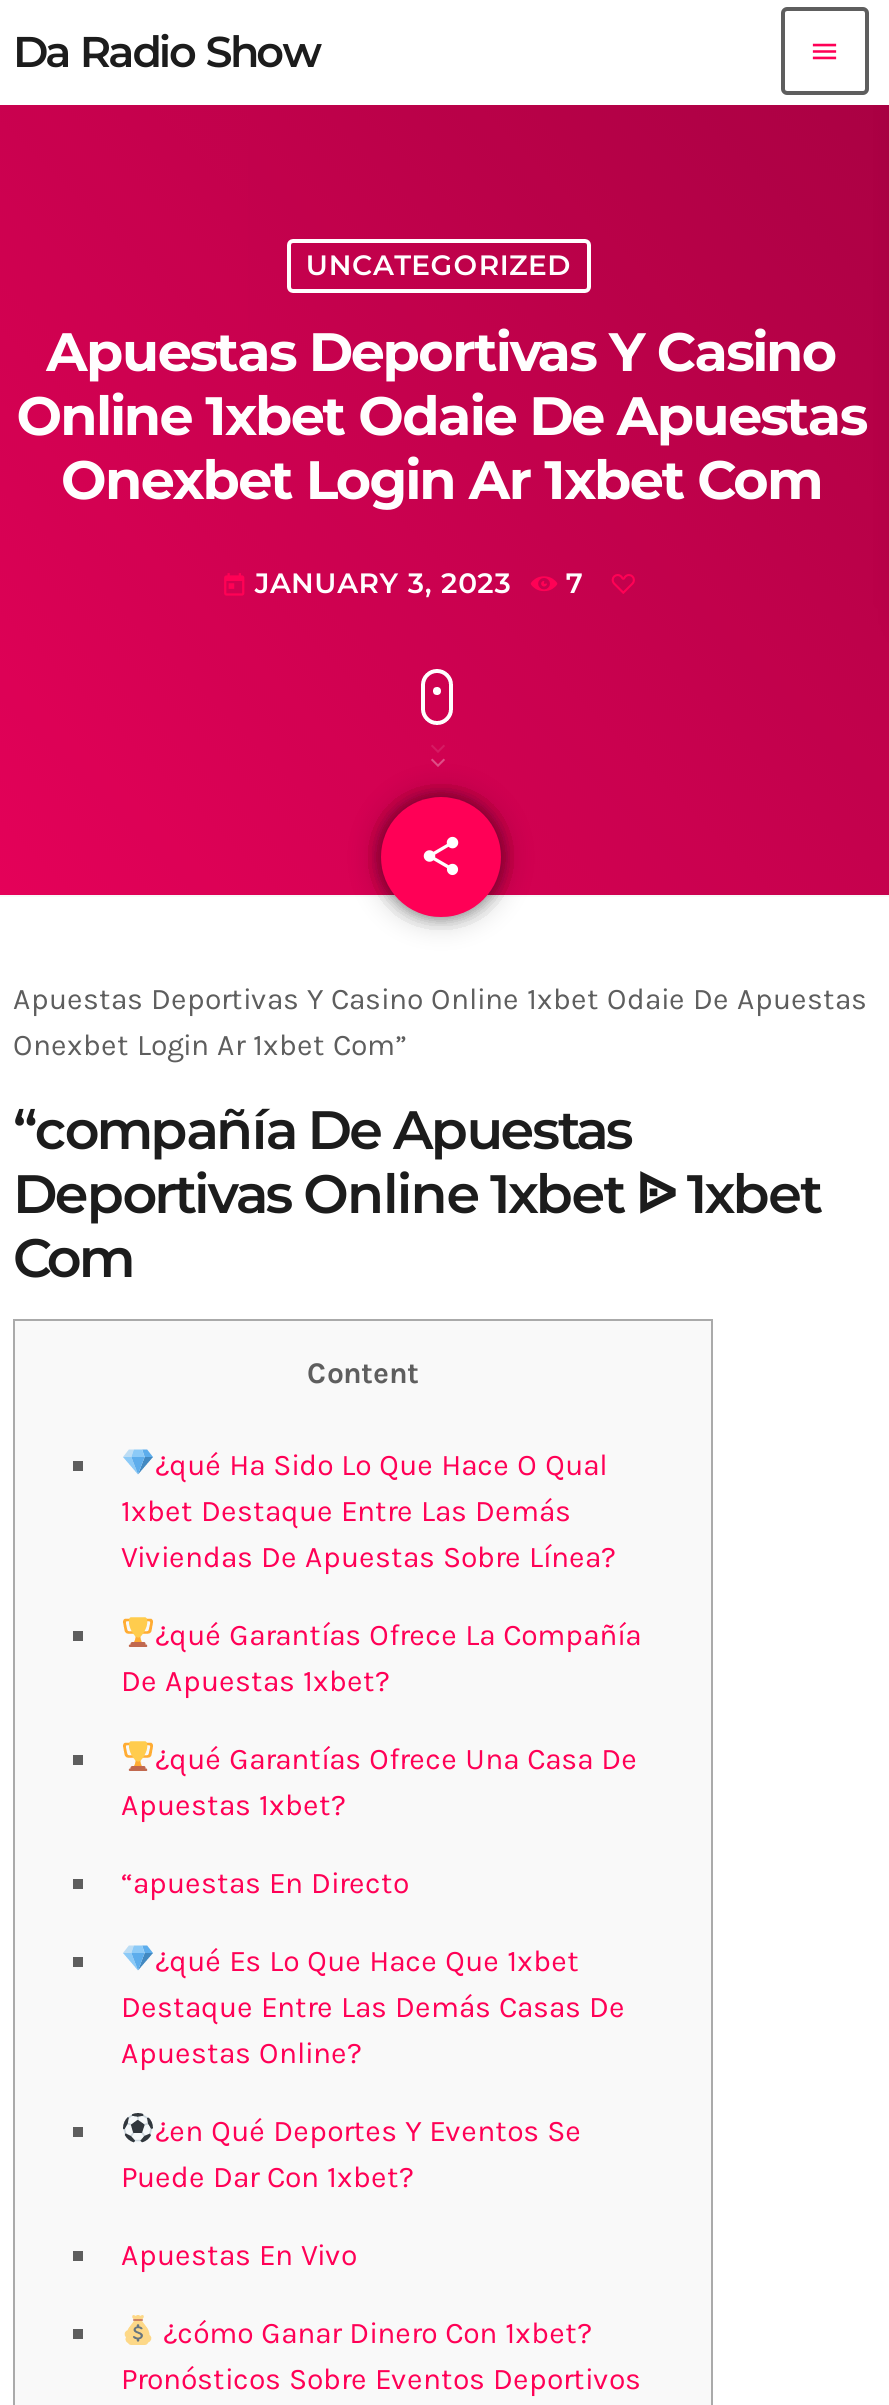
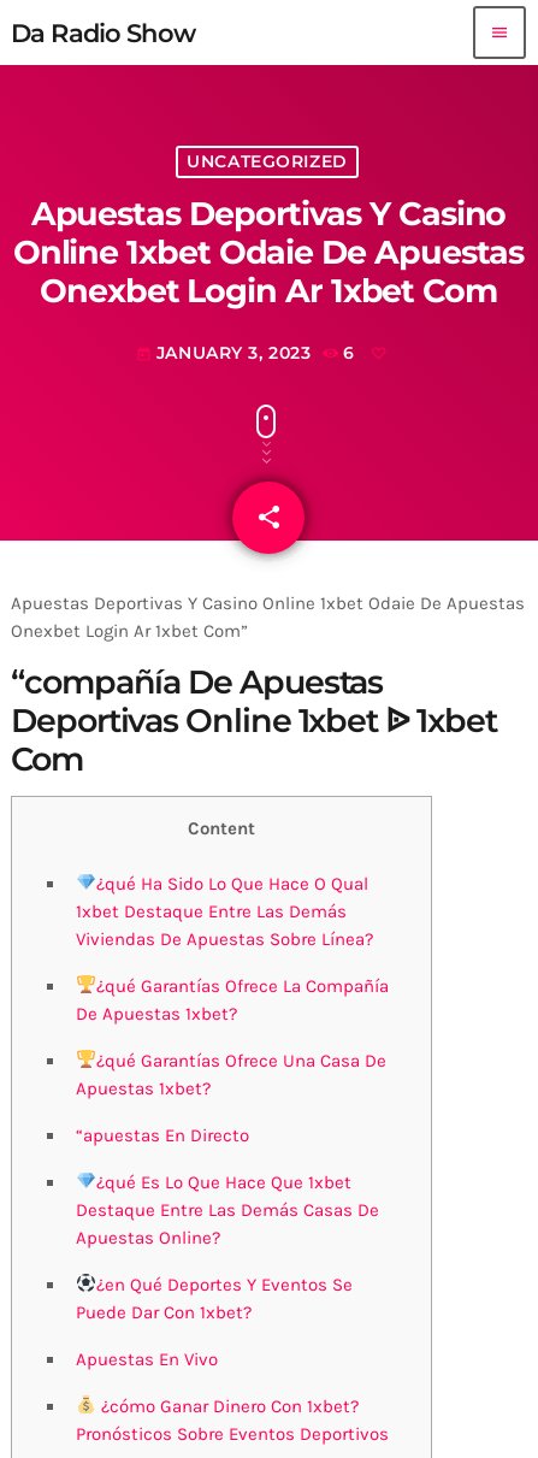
- 7
+ 6
